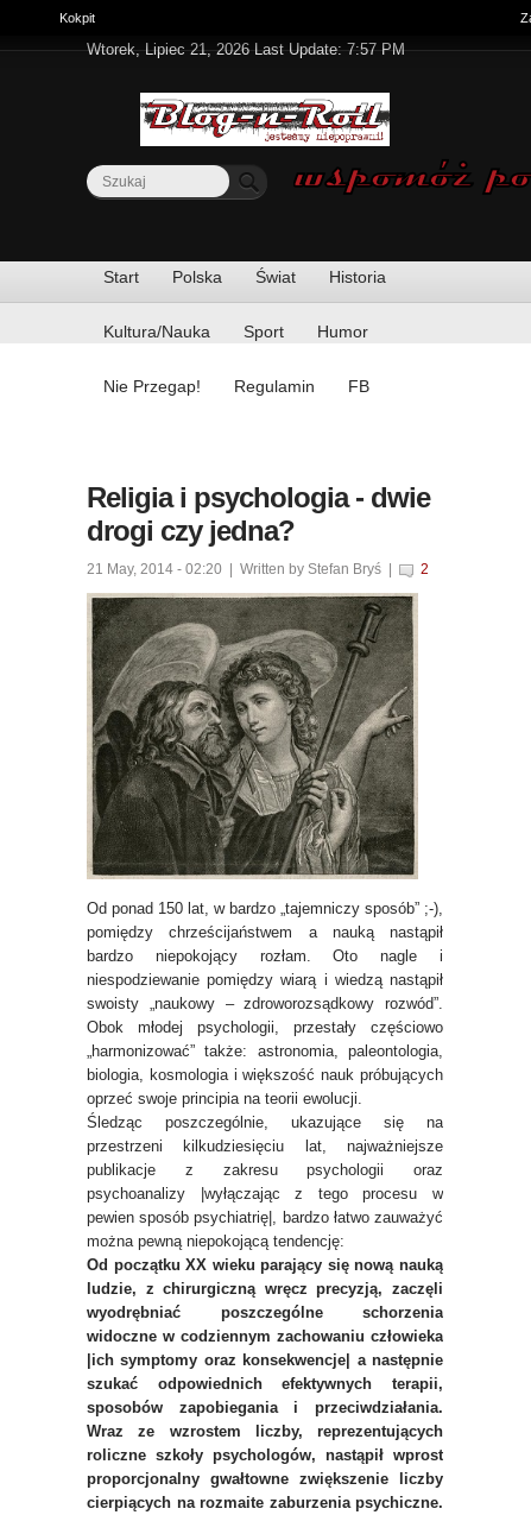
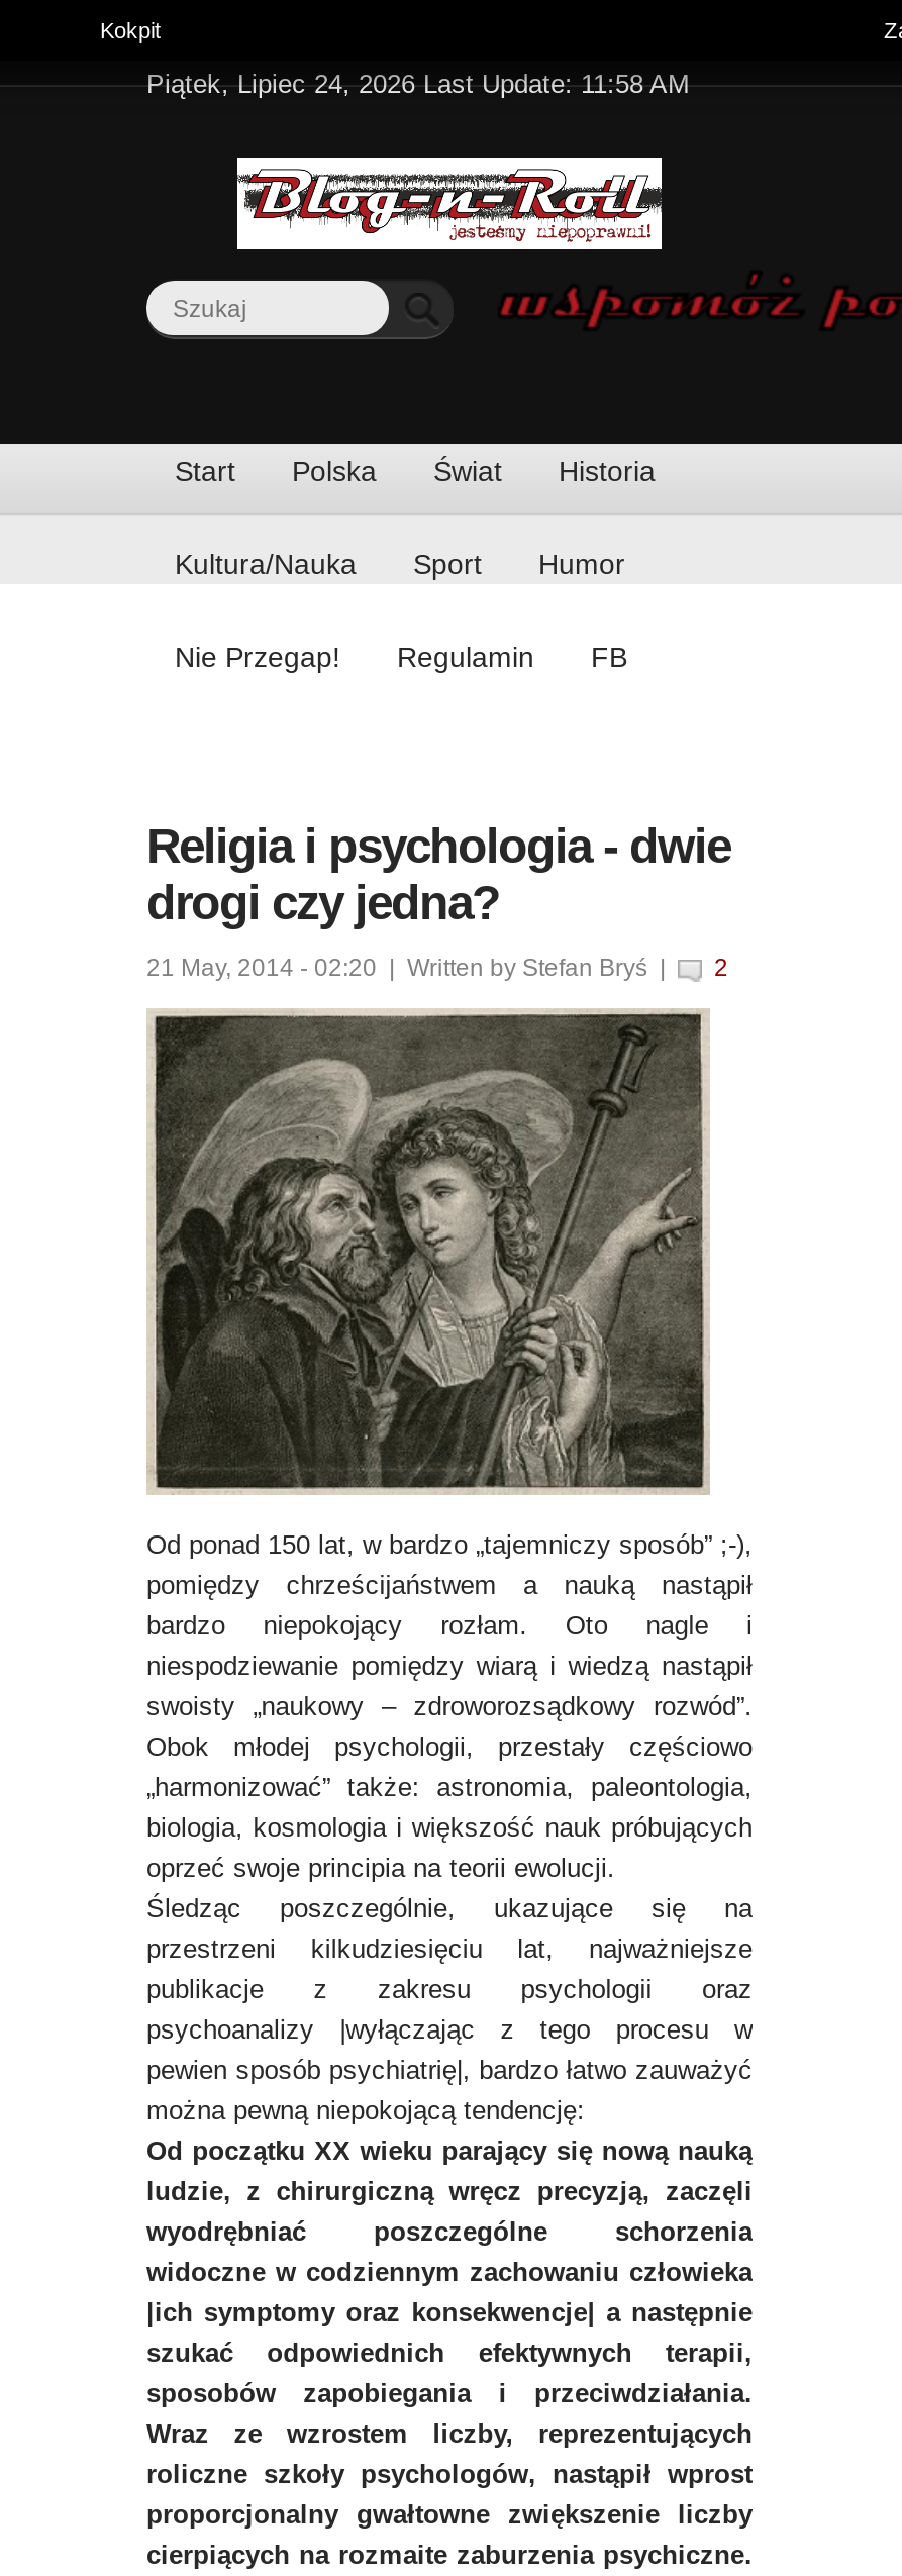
- Wtorek, Lipiec 21, 2026 Last Update: 7:57 PM
+ Piątek, Lipiec 24, 2026 Last Update: 11:58 AM
